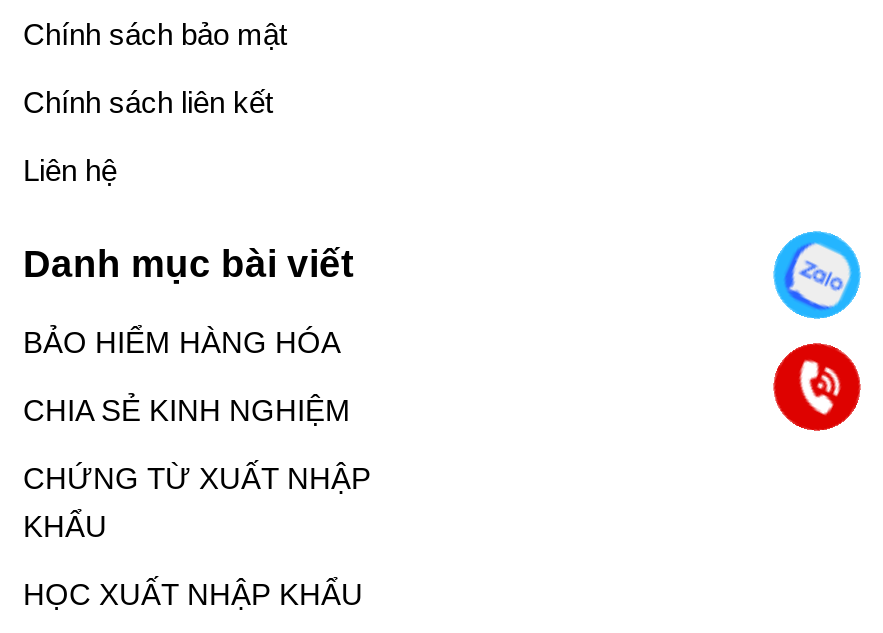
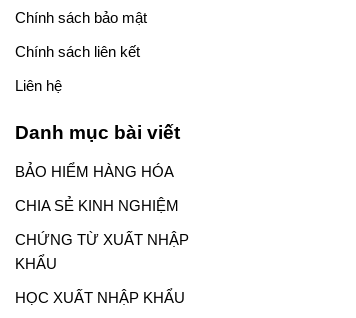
- [image]

- [image]
